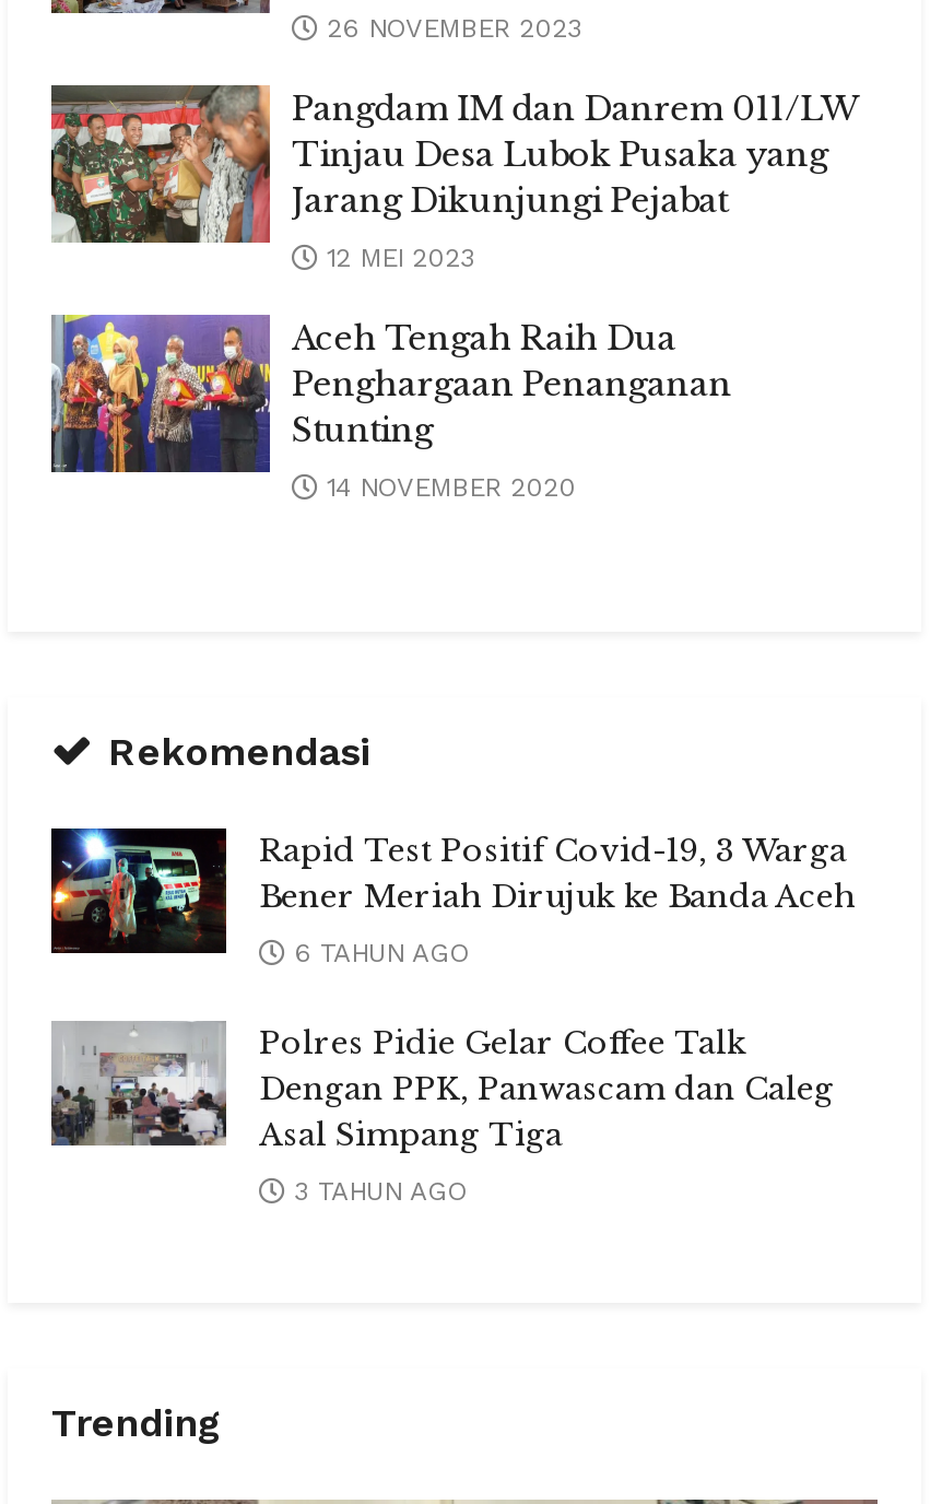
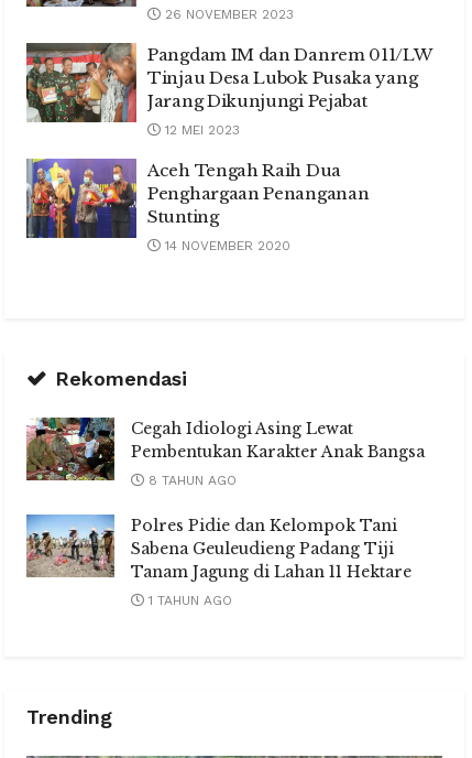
- [image]
- Rapid Test Positif Covid-19, 3 Warga
- Bener Meriah Dirujuk ke Banda Aceh
+ [image]
+ Cegah Idiologi Asing Lewat
+ Pembentukan Karakter Anak Bangsa

- 6 TAHUN AGO
+ 8 TAHUN AGO

- [image]
- Polres Pidie Gelar Coffee Talk
- Dengan PPK, Panwascam dan Caleg
- Asal Simpang Tiga
+ [image]
+ Polres Pidie dan Kelompok Tani
+ Sabena Geuleudieng Padang Tiji
+ Tanam Jagung di Lahan 11 Hektare

- 3 TAHUN AGO
+ 1 TAHUN AGO
